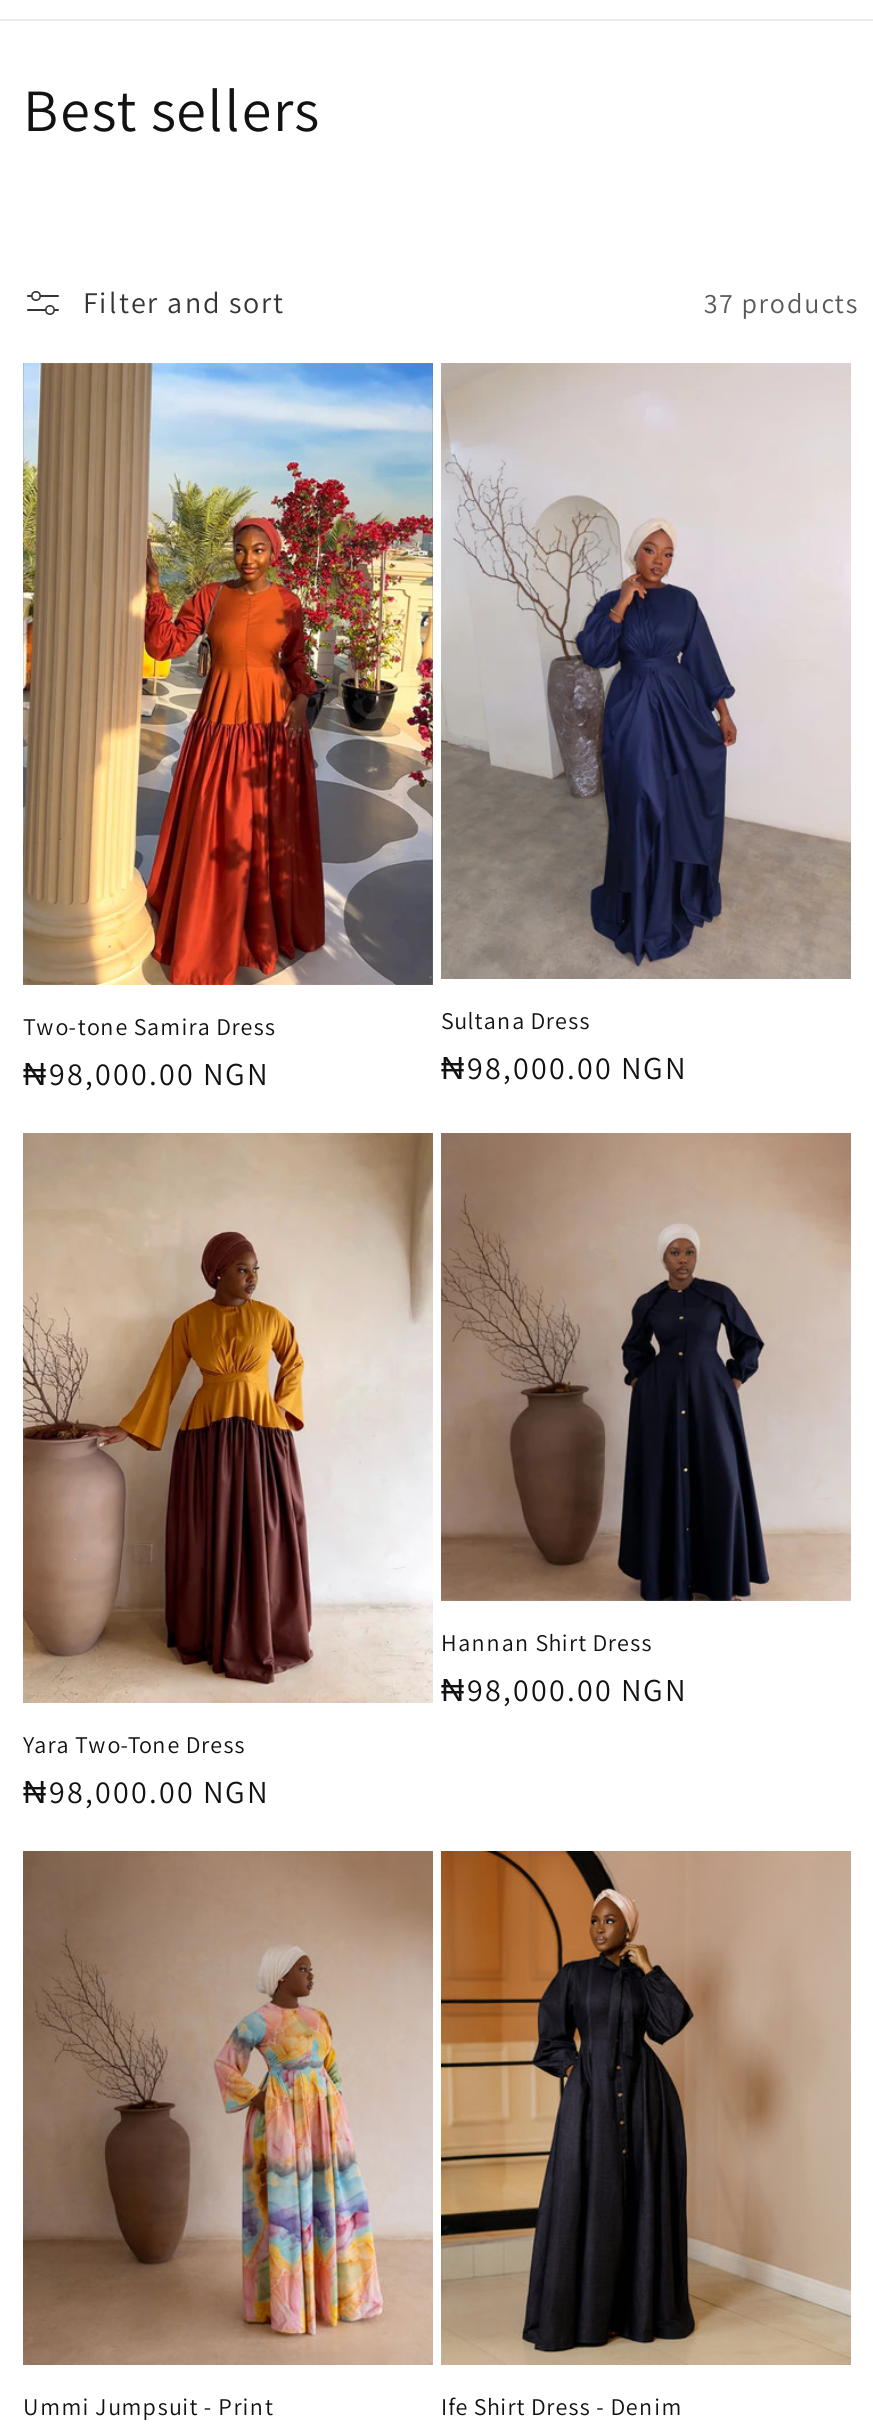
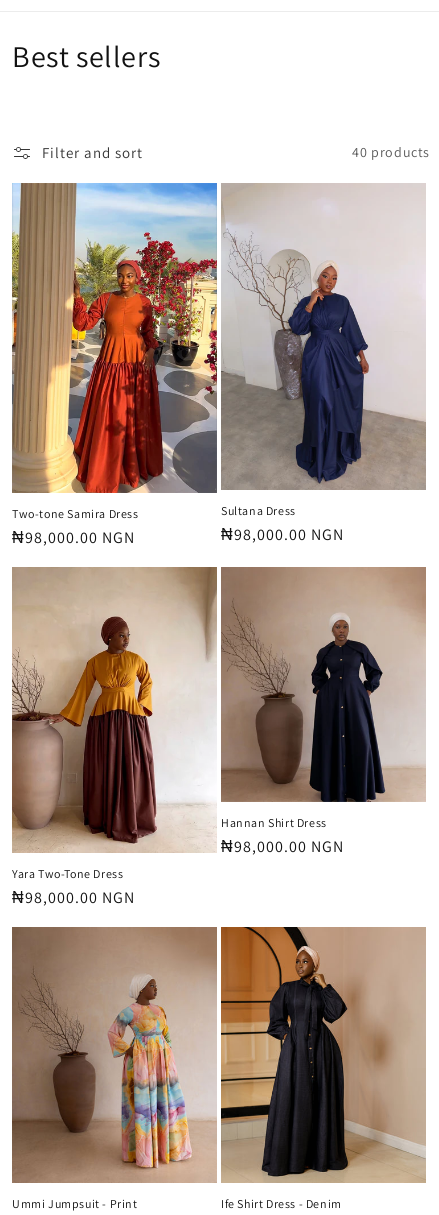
- 37 products
+ 40 products
